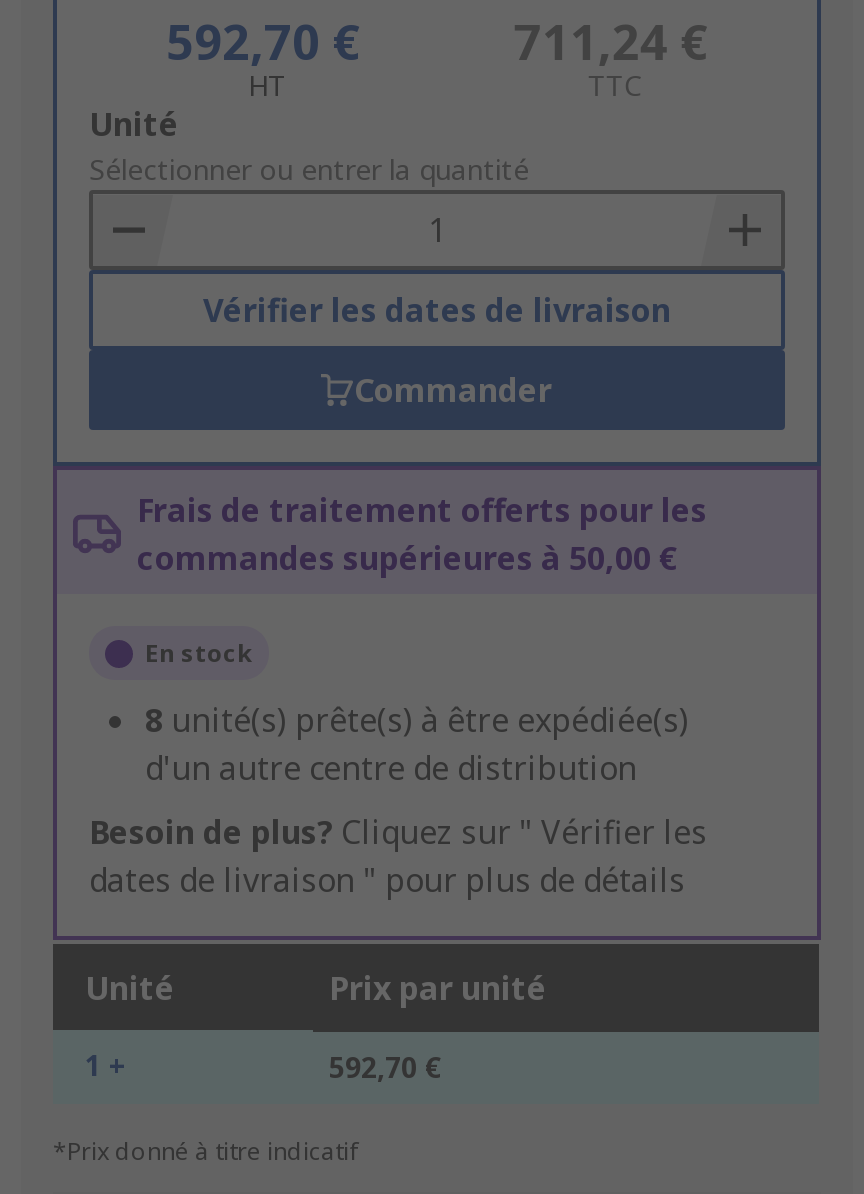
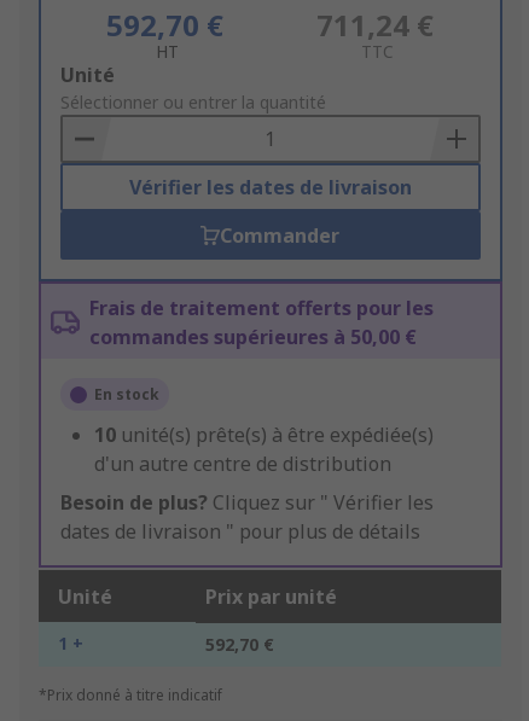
- 8 unité(s) prête(s) à être expédiée(s)
+ 10 unité(s) prête(s) à être expédiée(s)
